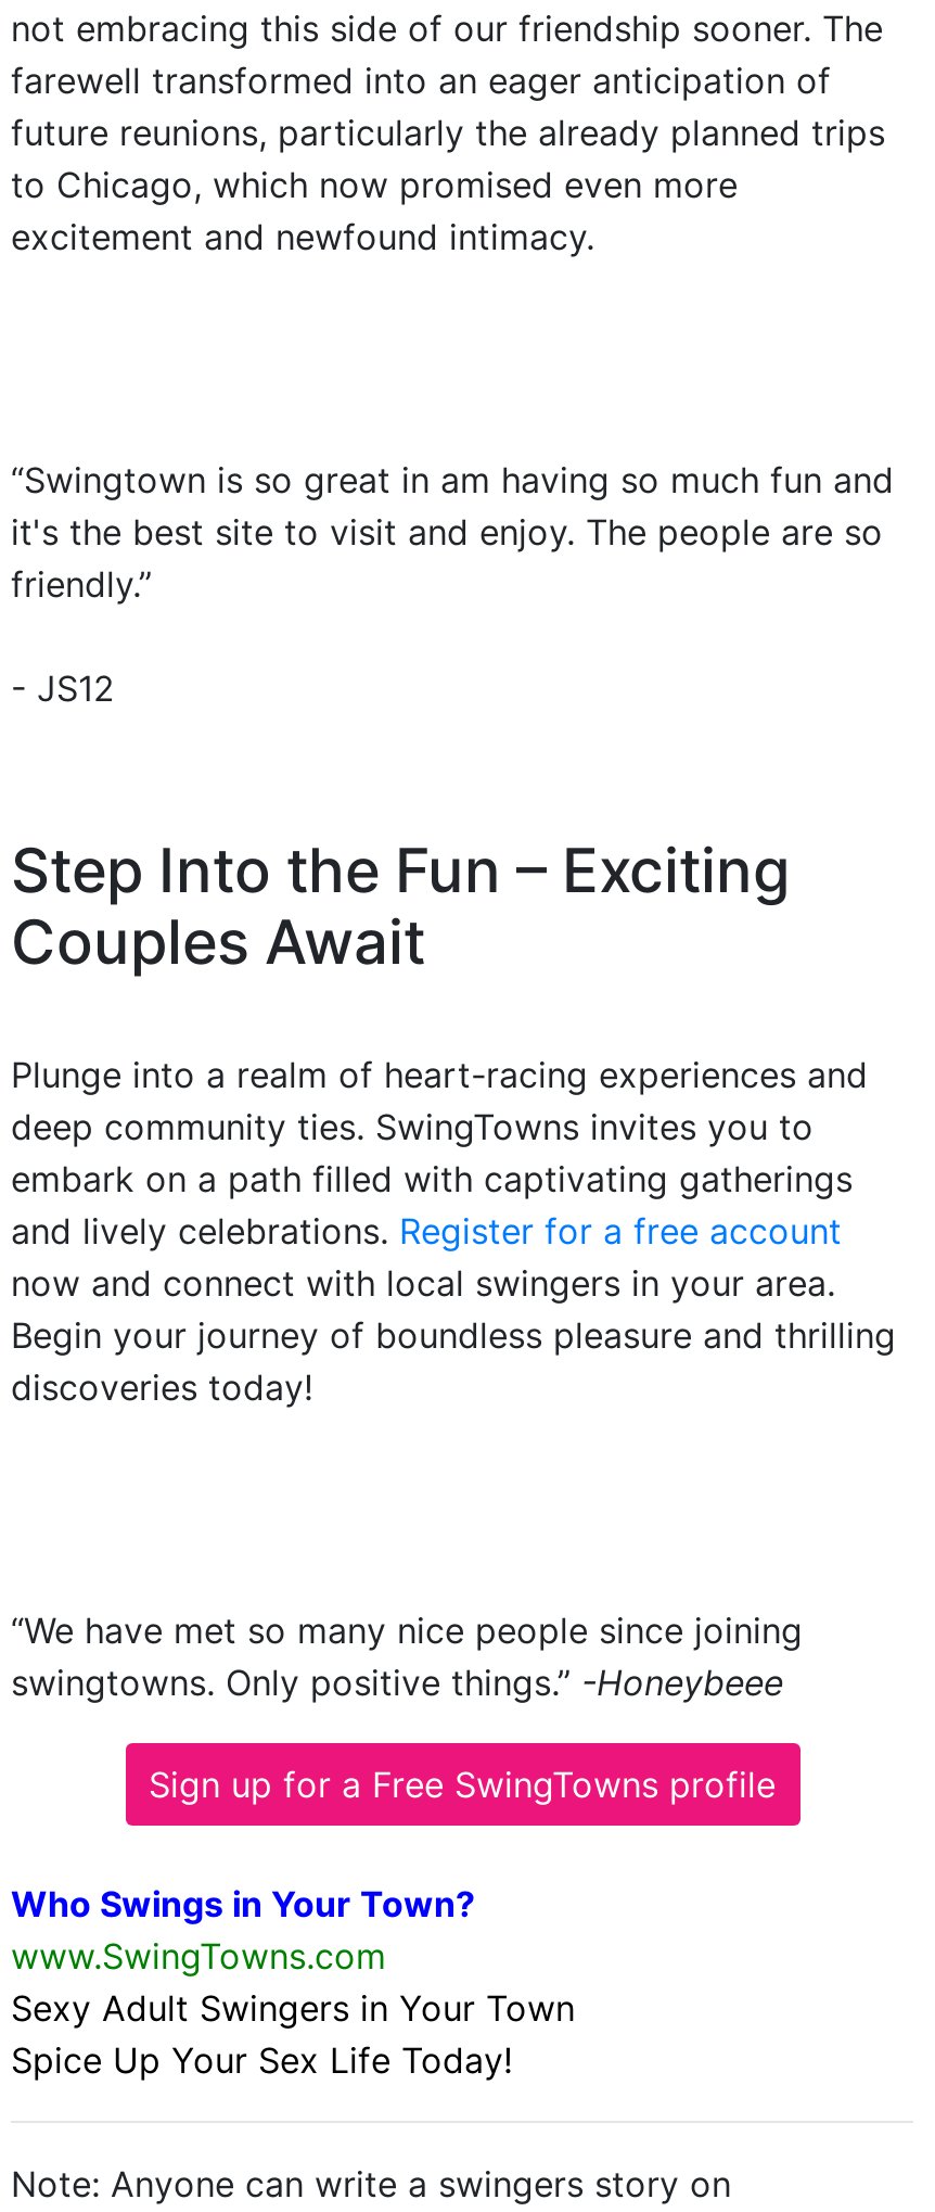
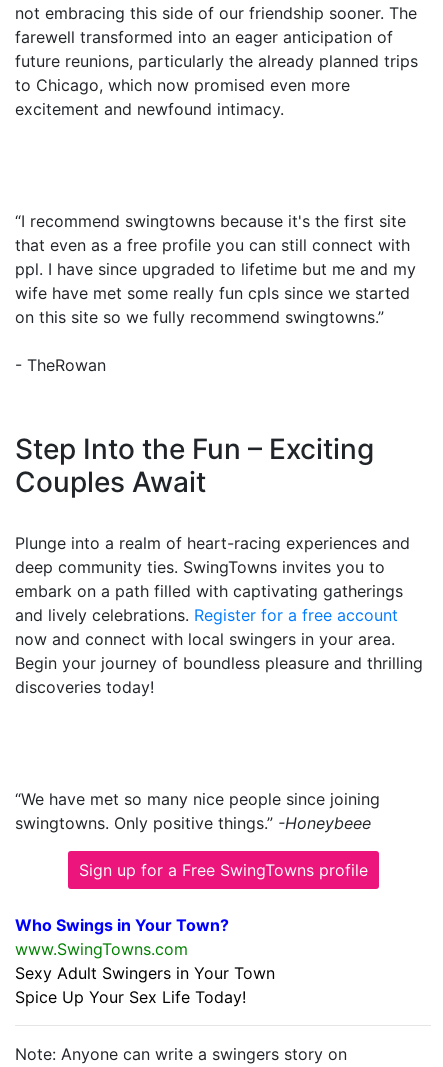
- “Swingtown is so great in am having so much fun and
- it's the best site to visit and enjoy. The people are so
- friendly.”
+ “I recommend swingtowns because it's the first site
+ that even as a free profile you can still connect with
+ ppl. I have since upgraded to lifetime but me and my
+ wife have met some really fun cpls since we started
+ on this site so we fully recommend swingtowns.”

- - JS12
+ - TheRowan
